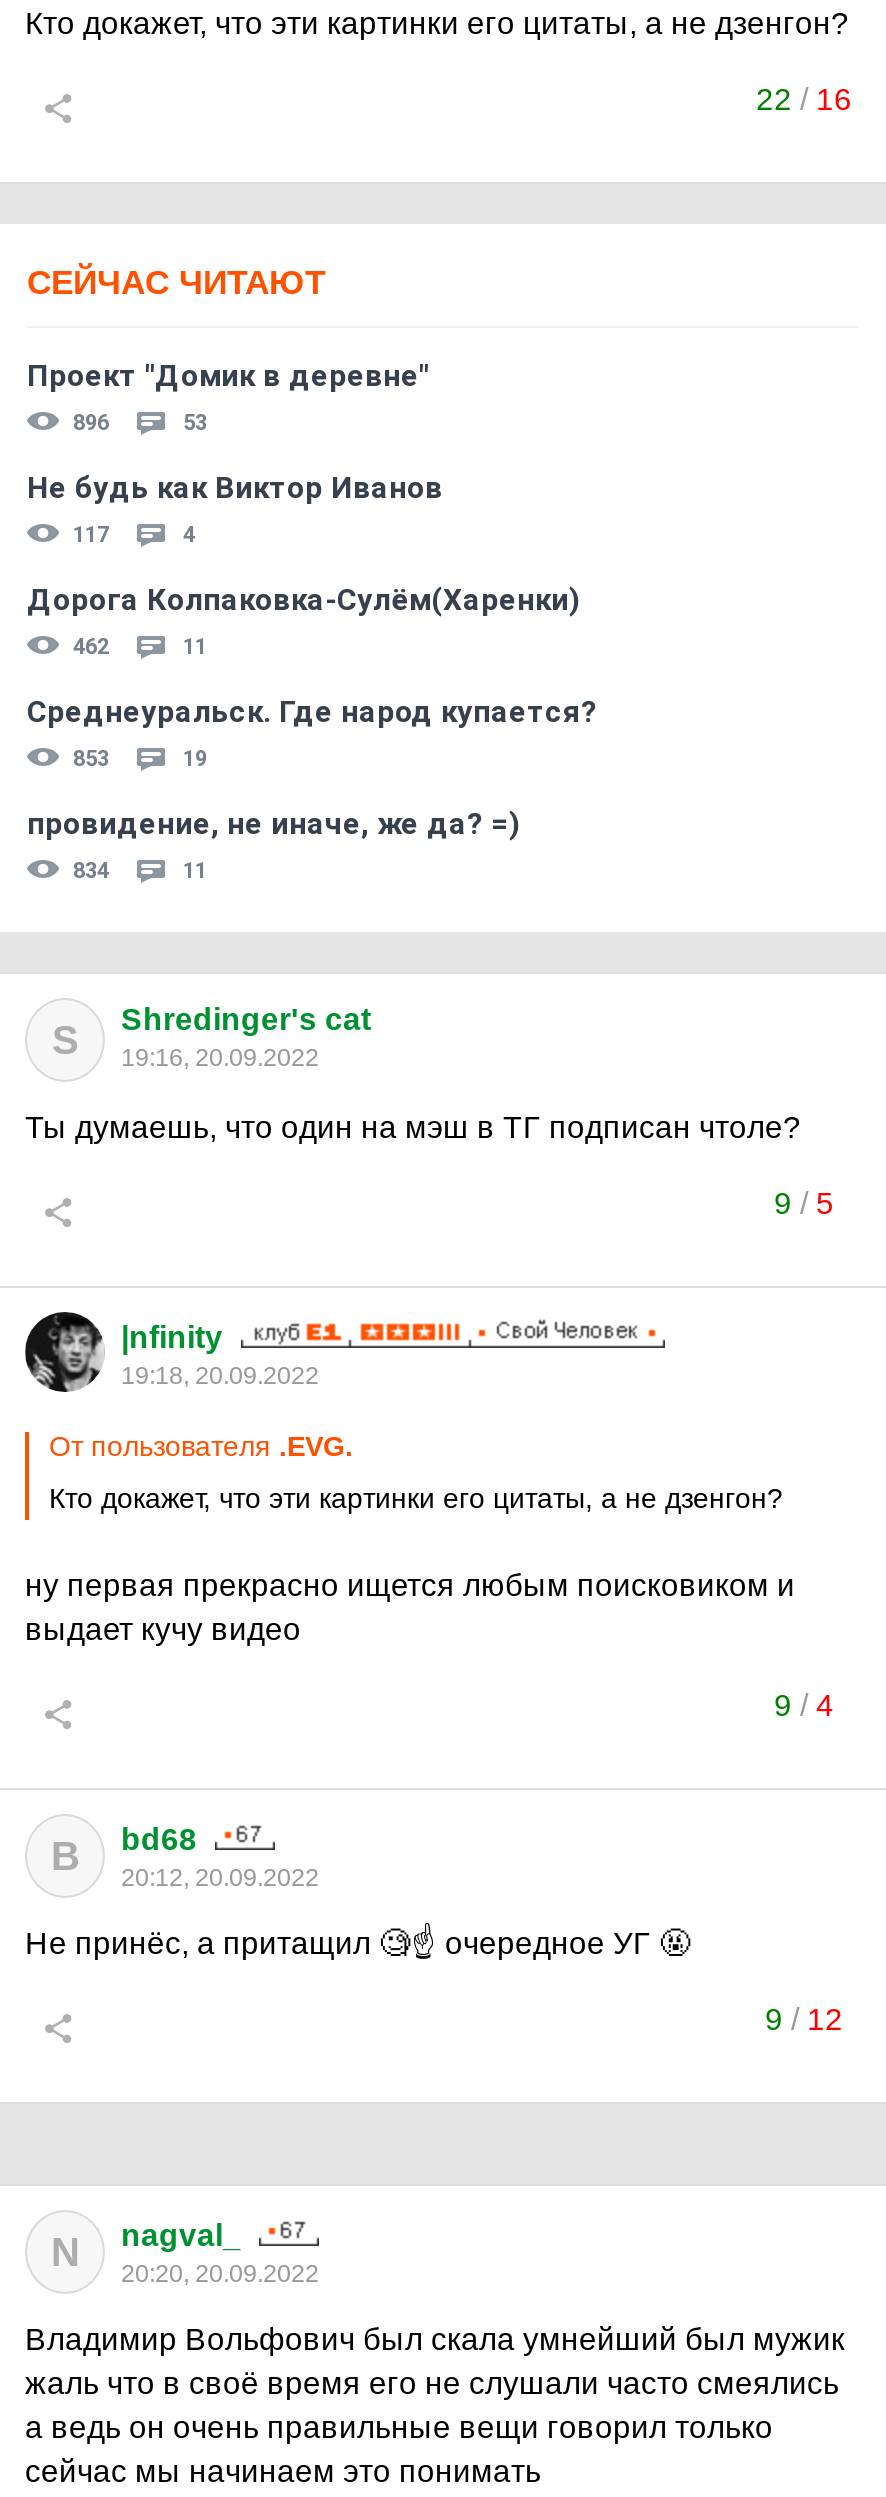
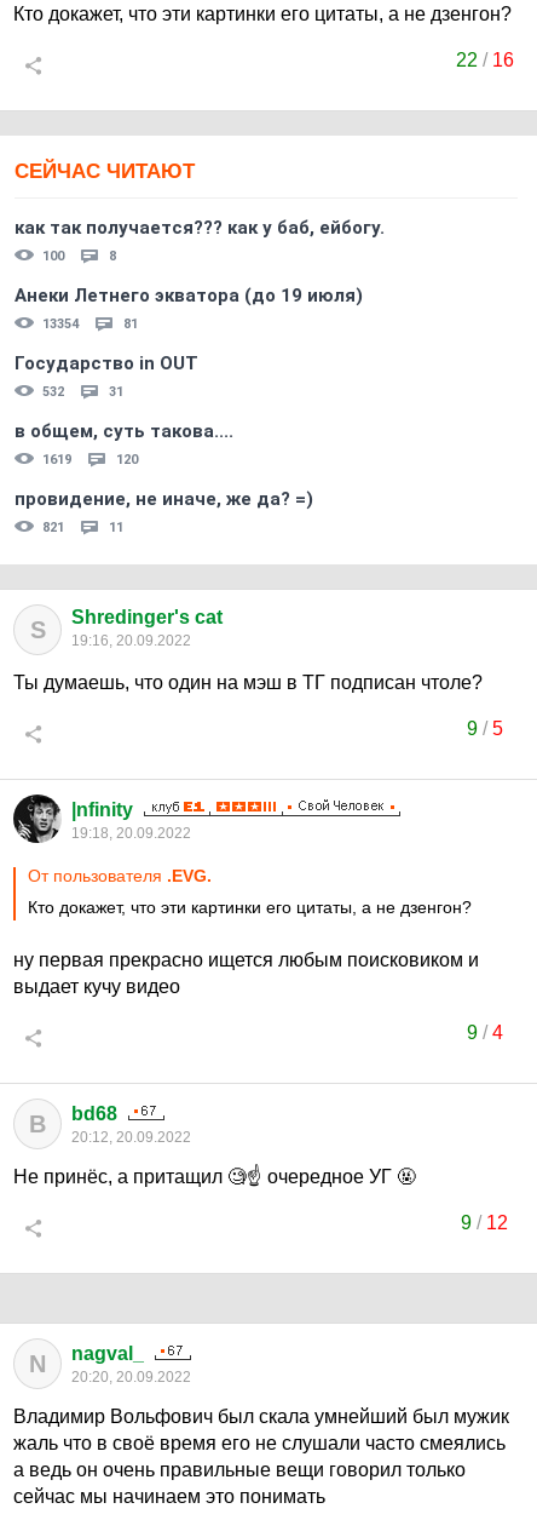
- Проект "Домик в деревне"
- 896
- 53
+ как так получается??? как у баб, ейбогу.
+ 100
+ 8

- Не будь как Виктор Иванов
- 117
- 4
+ Анеки Летнего экватора (до 19 июля)
+ 13354
+ 81

- Дорога Колпаковка-Сулём(Харенки)
- 462
- 11
+ Государство in OUT
+ 532
+ 31

- Среднеуральск. Где народ купается?
- 853
- 19
+ в общем, суть такова....
+ 1619
+ 120

- 834
+ 821
